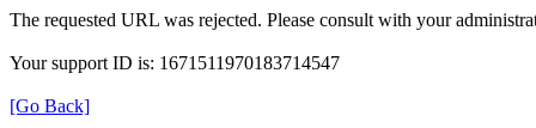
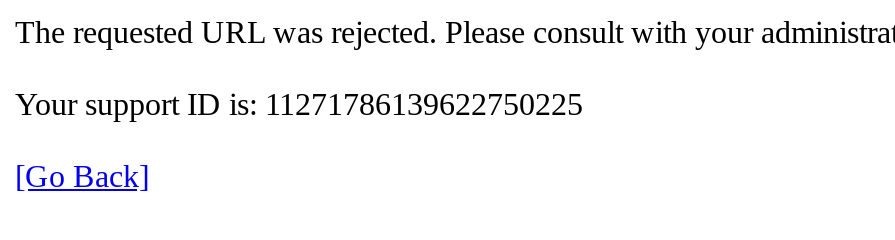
- Your support ID is: 1671511970183714547
+ Your support ID is: 11271786139622750225
